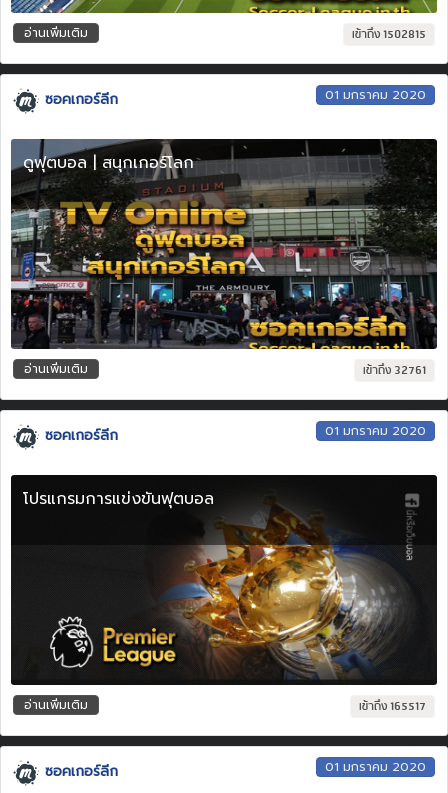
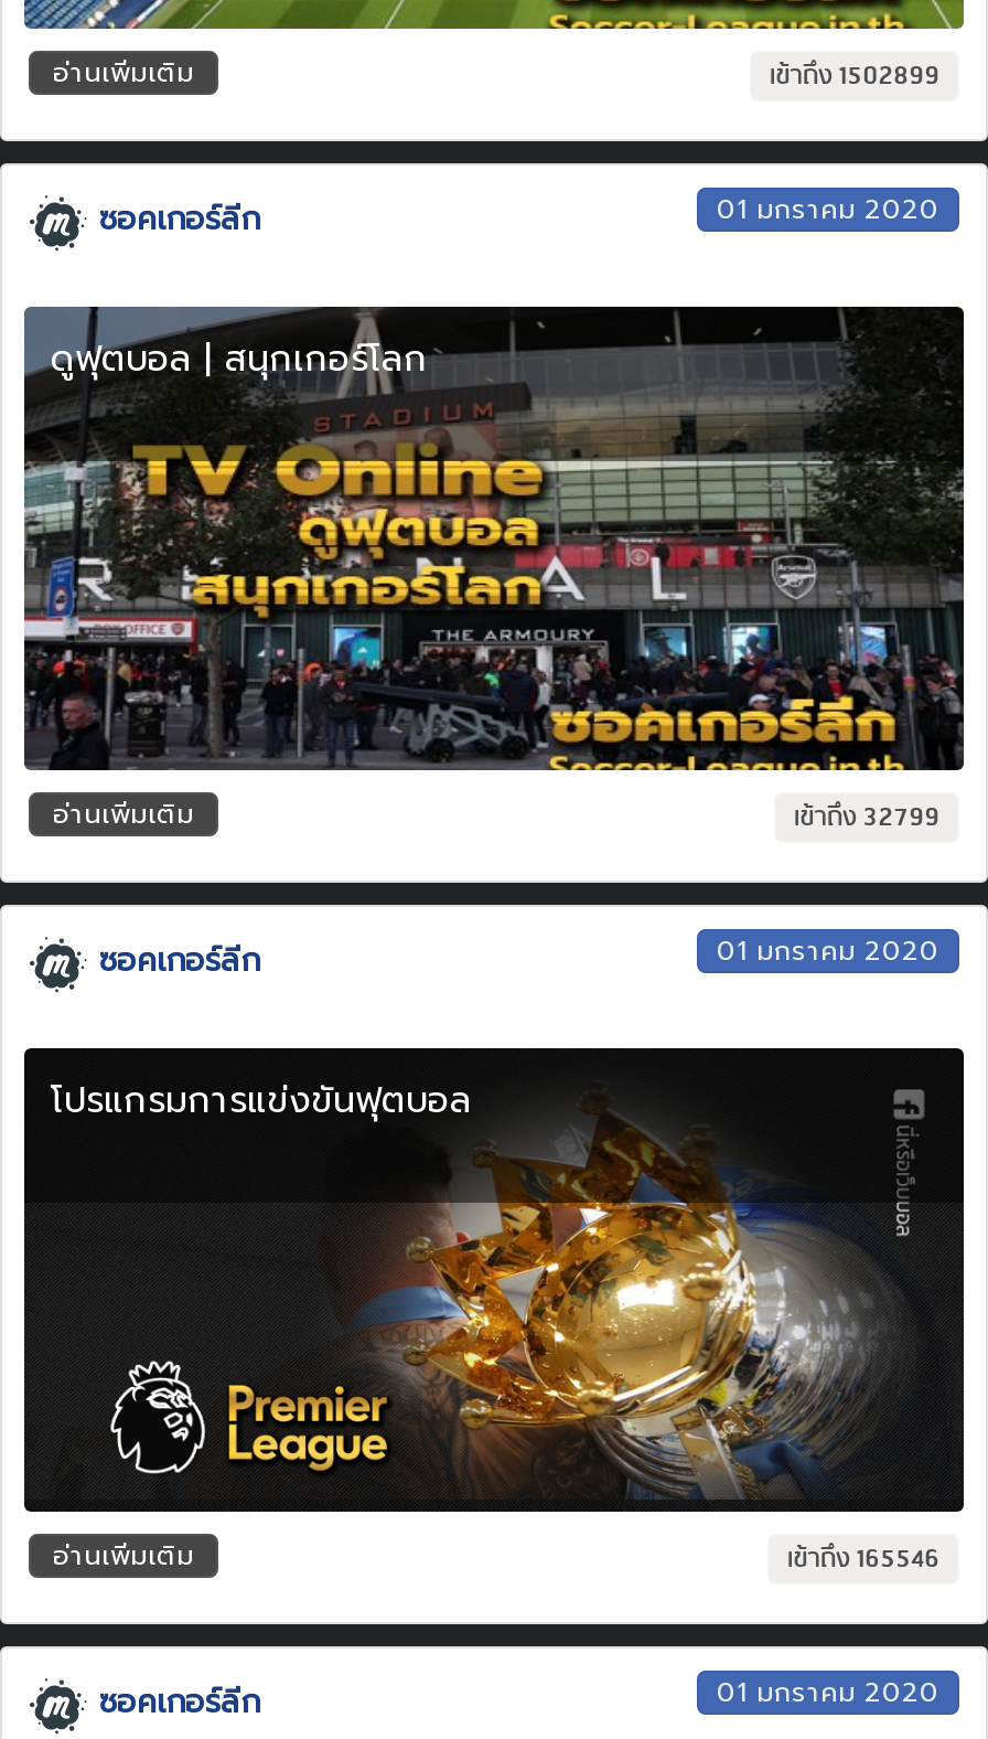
- เข้าถึง 1502815
+ เข้าถึง 1502899

- เข้าถึง 32761
+ เข้าถึง 32799

- เข้าถึง 165517
+ เข้าถึง 165546
